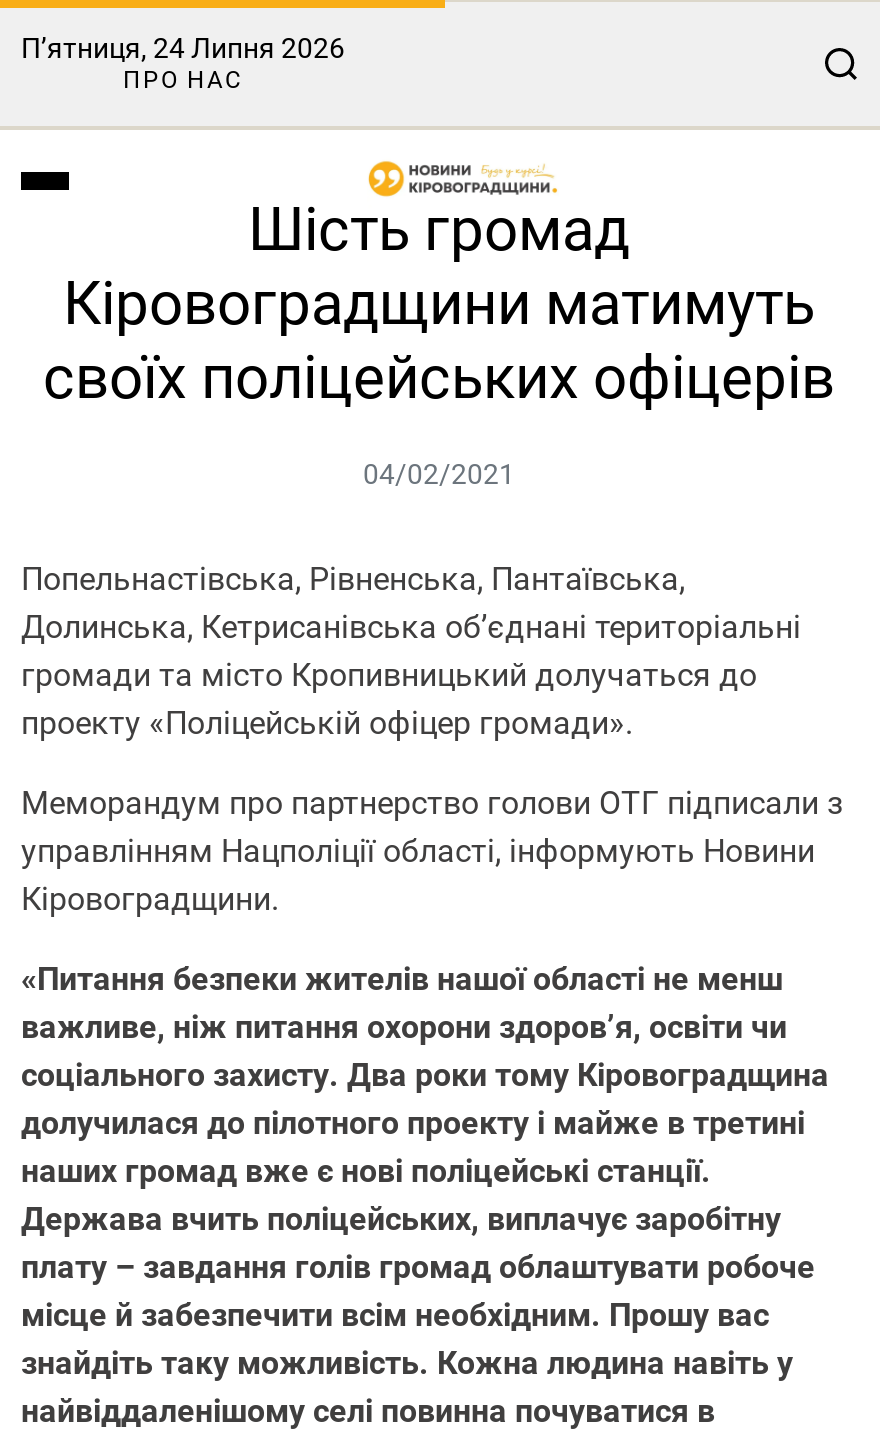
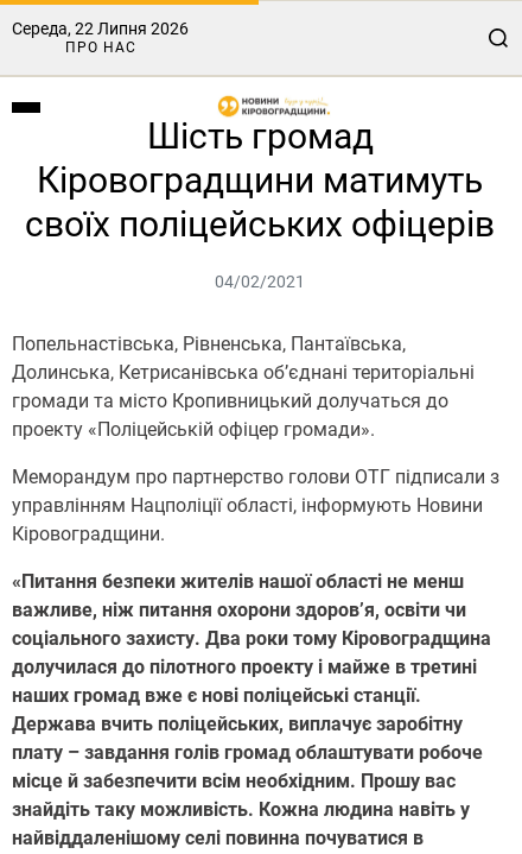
- П’ятниця, 24 Липня 2026
+ Середа, 22 Липня 2026
